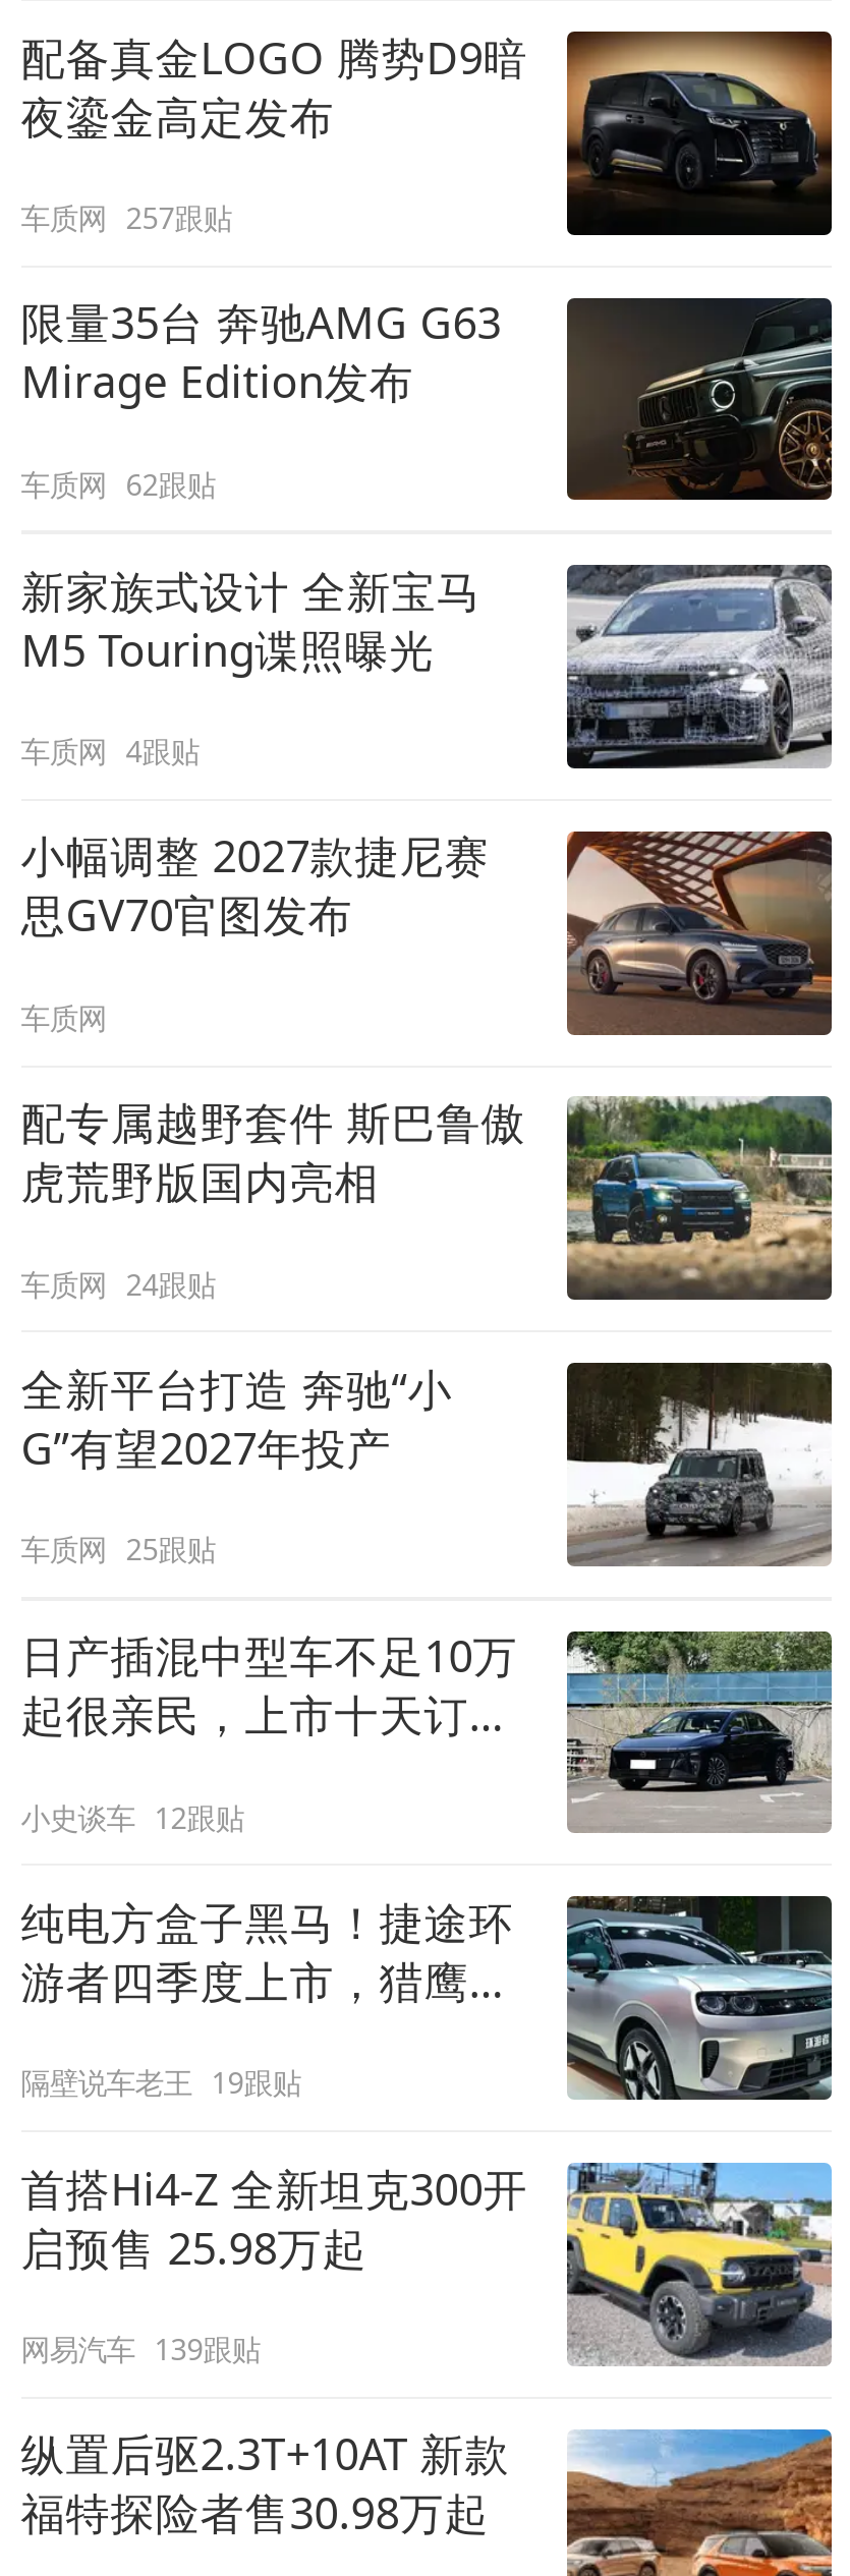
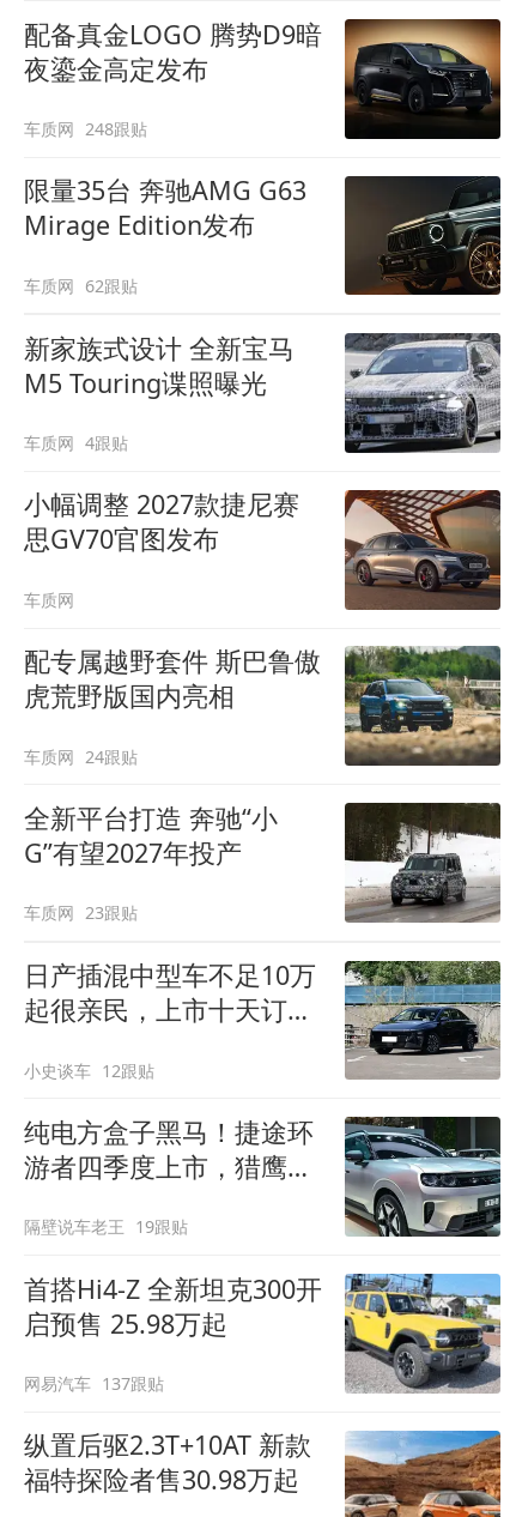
- 车质网 257跟贴
+ 车质网 248跟贴

- 车质网 25跟贴
+ 车质网 23跟贴

- 网易汽车 139跟贴
+ 网易汽车 137跟贴
